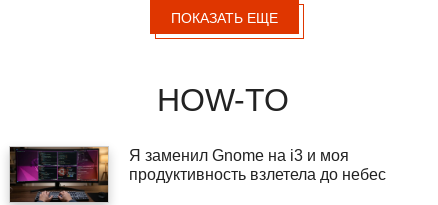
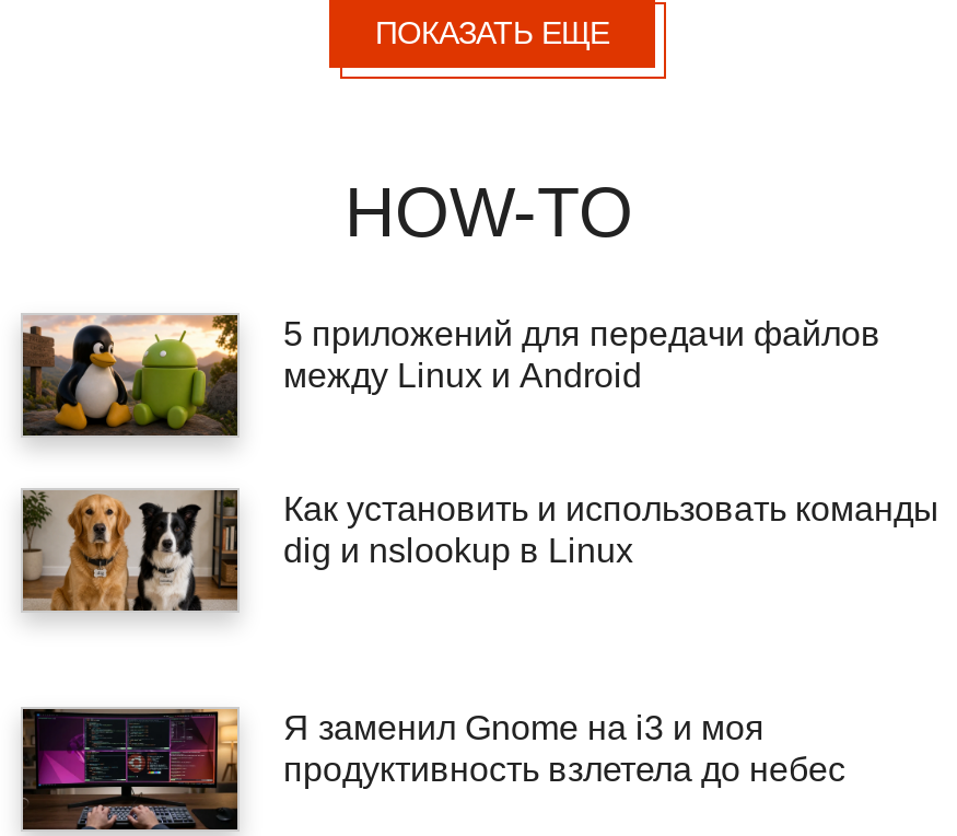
+ [image]
+ Как установить и использовать команды
+ dig и nslookup в Linux

+ [image]
+ 5 приложений для передачи файлов
+ между Linux и Android
